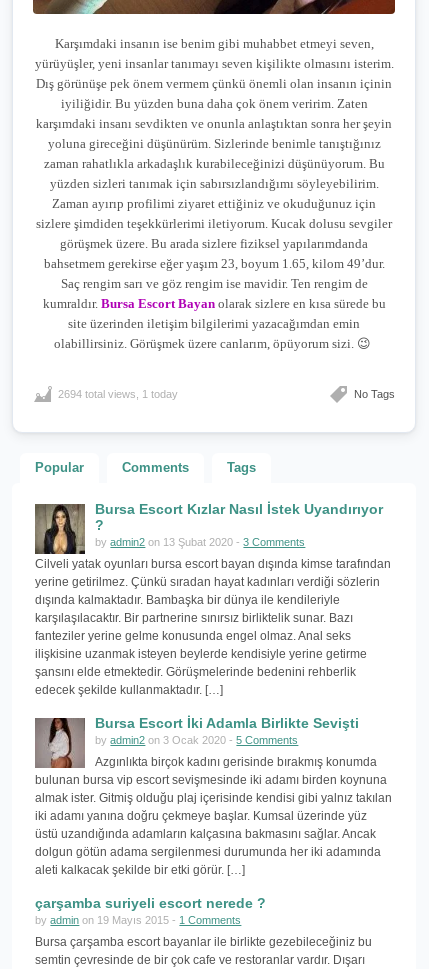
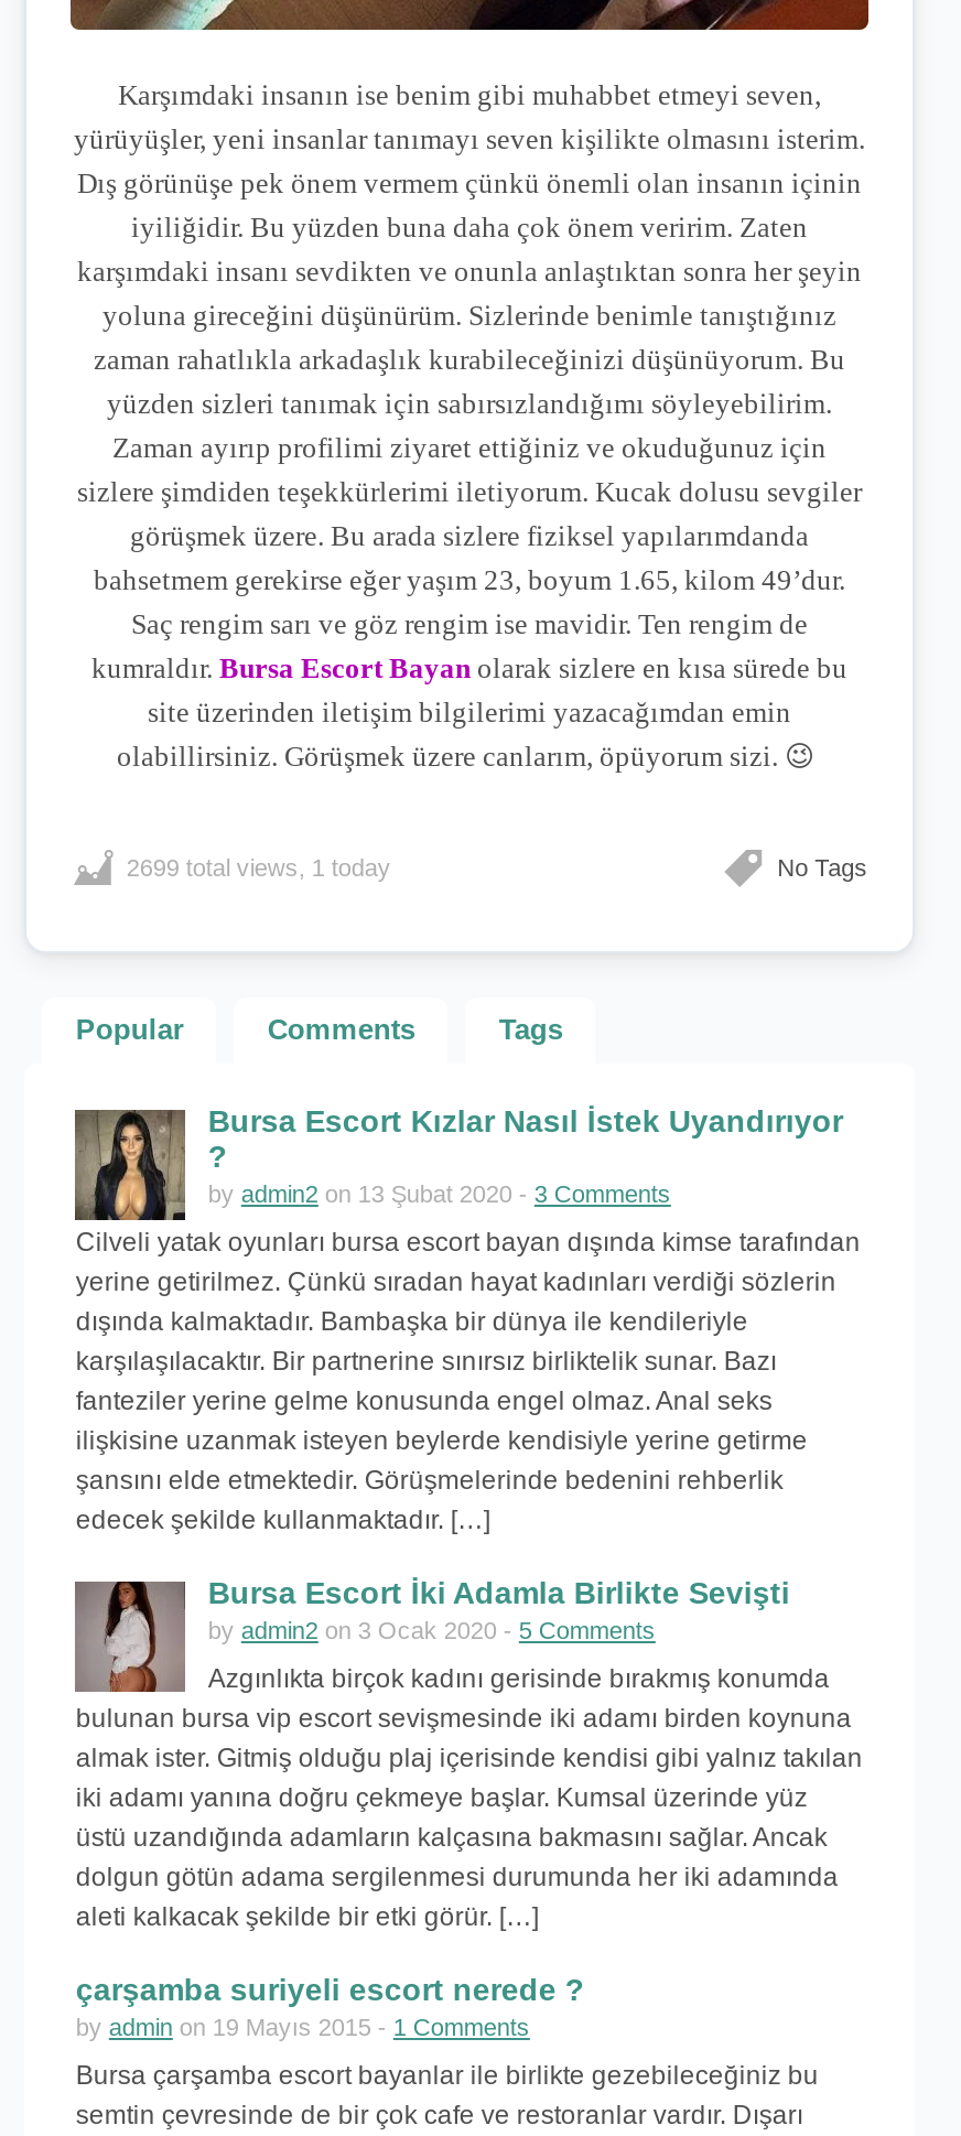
- 2694 total views, 1 today
+ 2699 total views, 1 today
